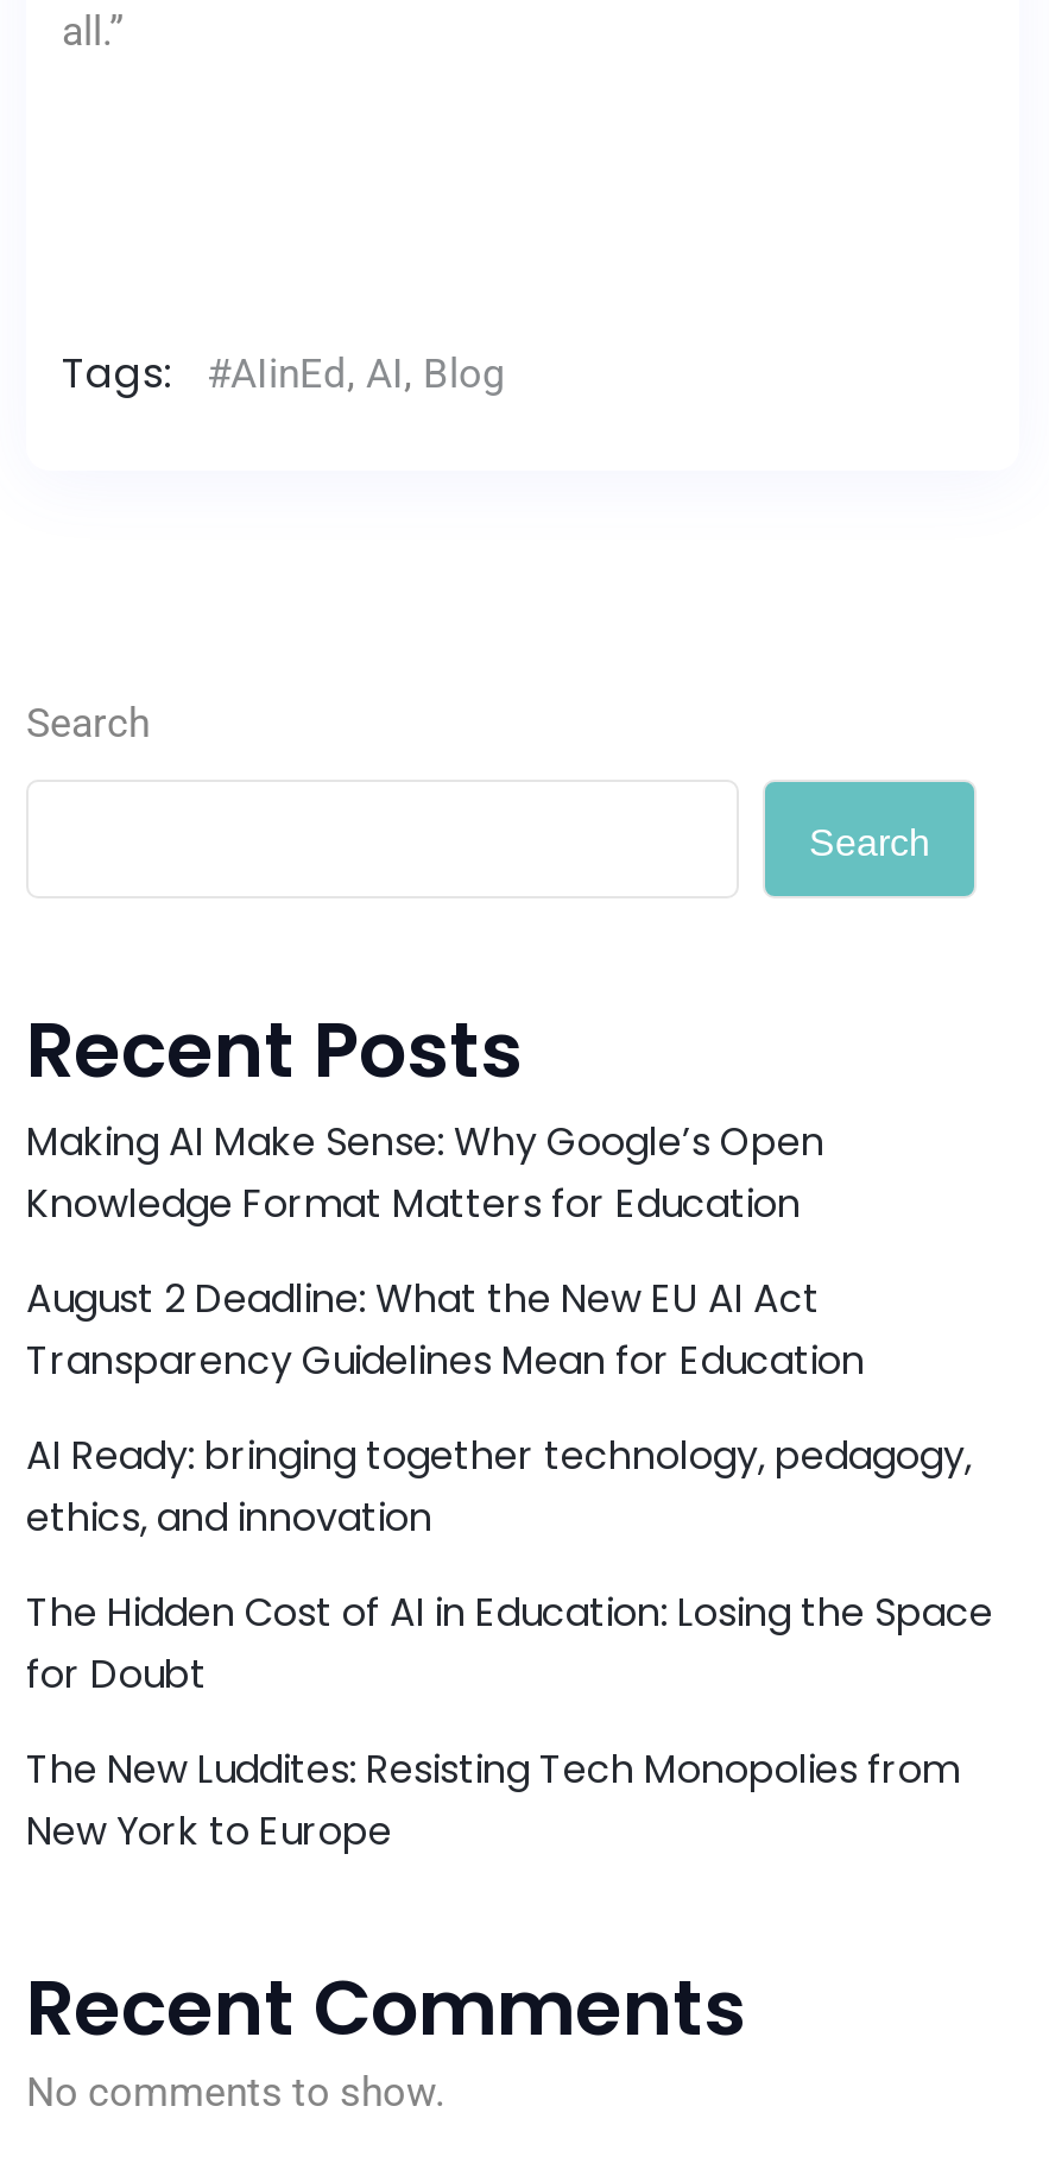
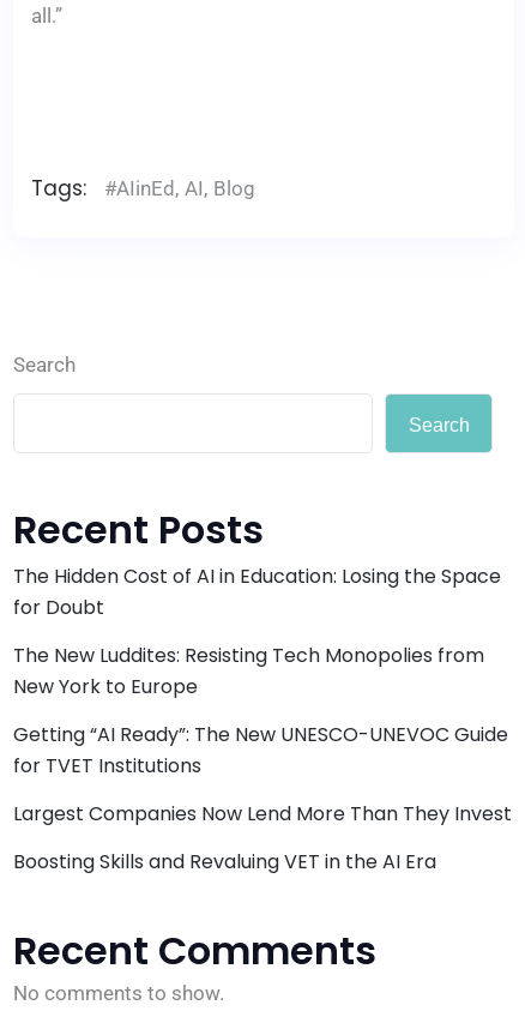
- Making AI Make Sense: Why Google’s Open
- Knowledge Format Matters for Education
- August 2 Deadline: What the New EU AI Act
- Transparency Guidelines Mean for Education
- AI Ready: bringing together technology, pedagogy,
- ethics, and innovation

moved up: The Hidden Cost of AI in Education: Losing the Space | for Doubt | The New Luddites: Resisting Tech Monopolies from | New York to Europe

+ Getting “AI Ready”: The New UNESCO-UNEVOC Guide
+ for TVET Institutions
+ Largest Companies Now Lend More Than They Invest
+ Boosting Skills and Revaluing VET in the AI Era
